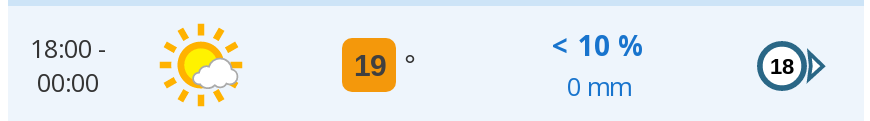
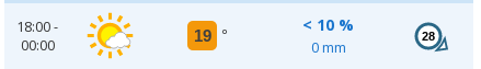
- 18
+ 28
